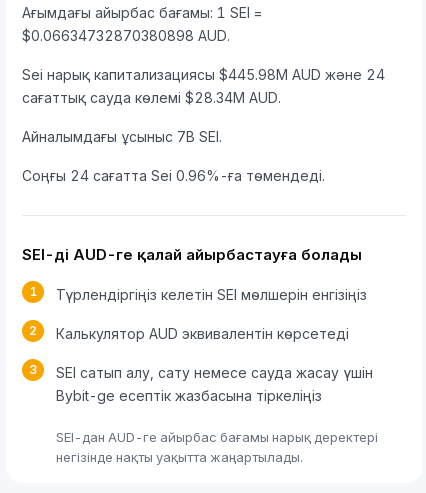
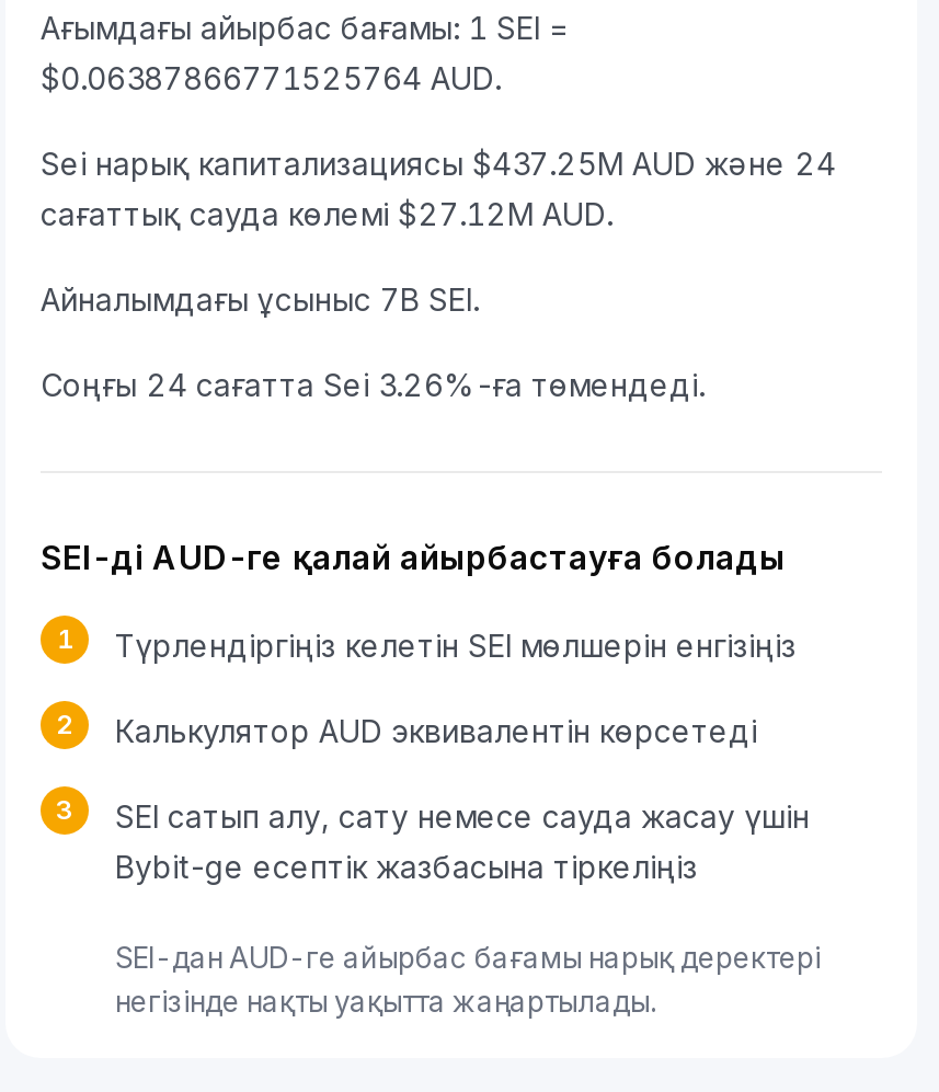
- $0.06634732870380898 AUD.
+ $0.06387866771525764 AUD.

- Sei нарық капитализациясы $445.98M AUD және 24
+ Sei нарық капитализациясы $437.25M AUD және 24

- сағаттық сауда көлемі $28.34M AUD.
+ сағаттық сауда көлемі $27.12M AUD.

- Соңғы 24 сағатта Sei 0.96%-ға төмендеді.
+ Соңғы 24 сағатта Sei 3.26%-ға төмендеді.
